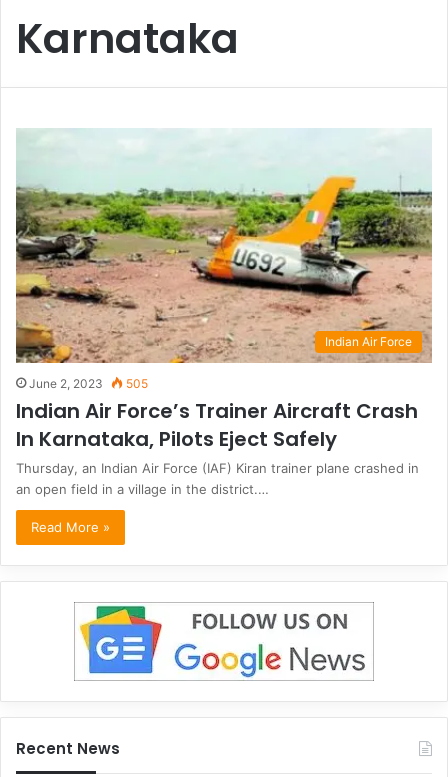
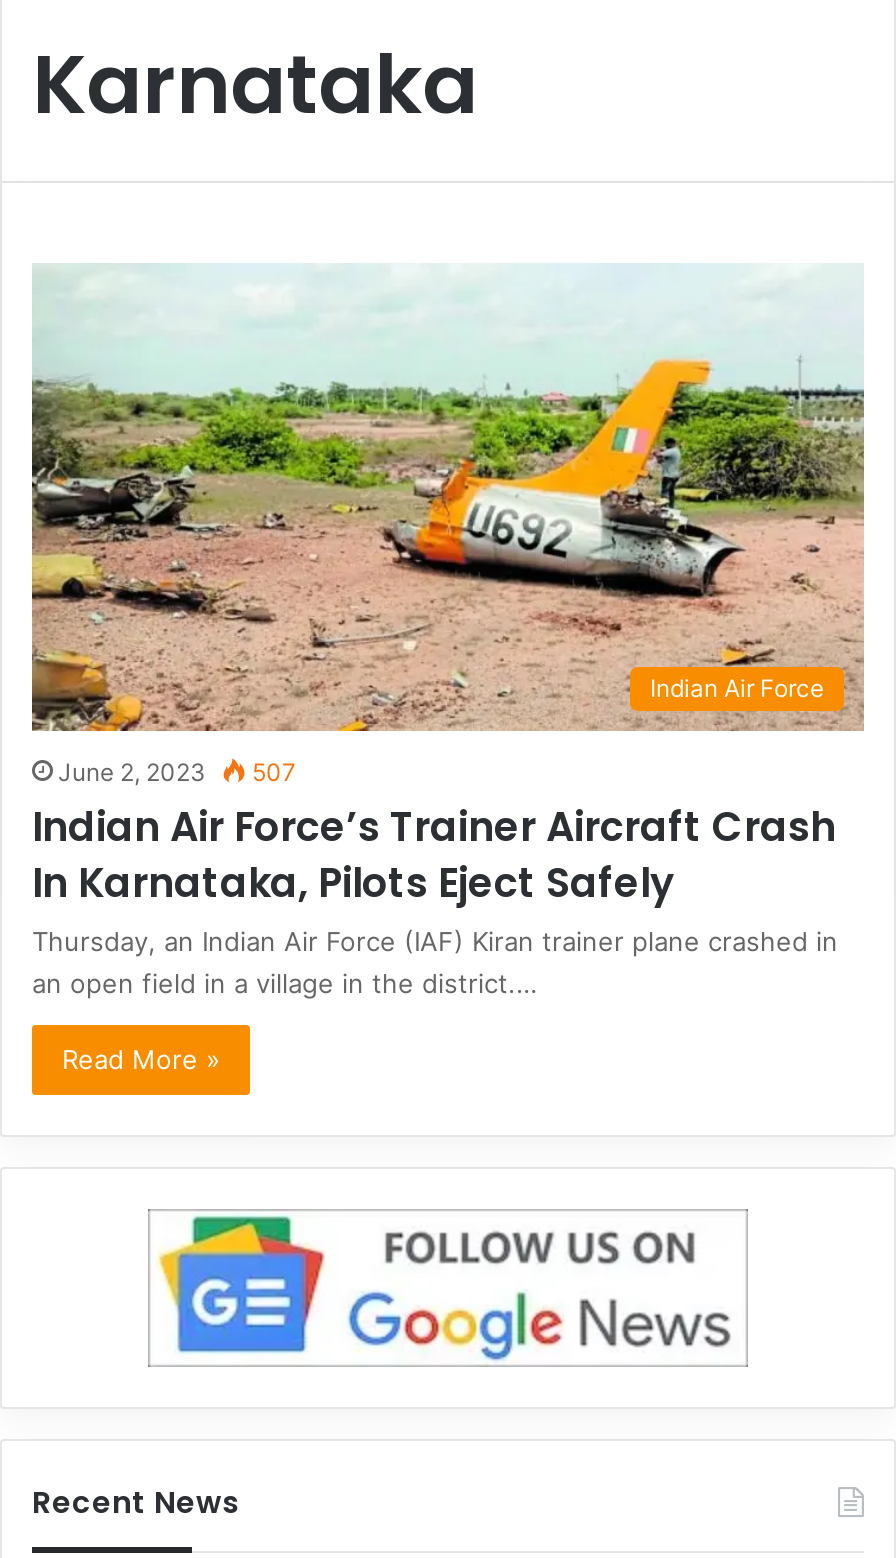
- June 2, 2023 505
+ June 2, 2023 507
